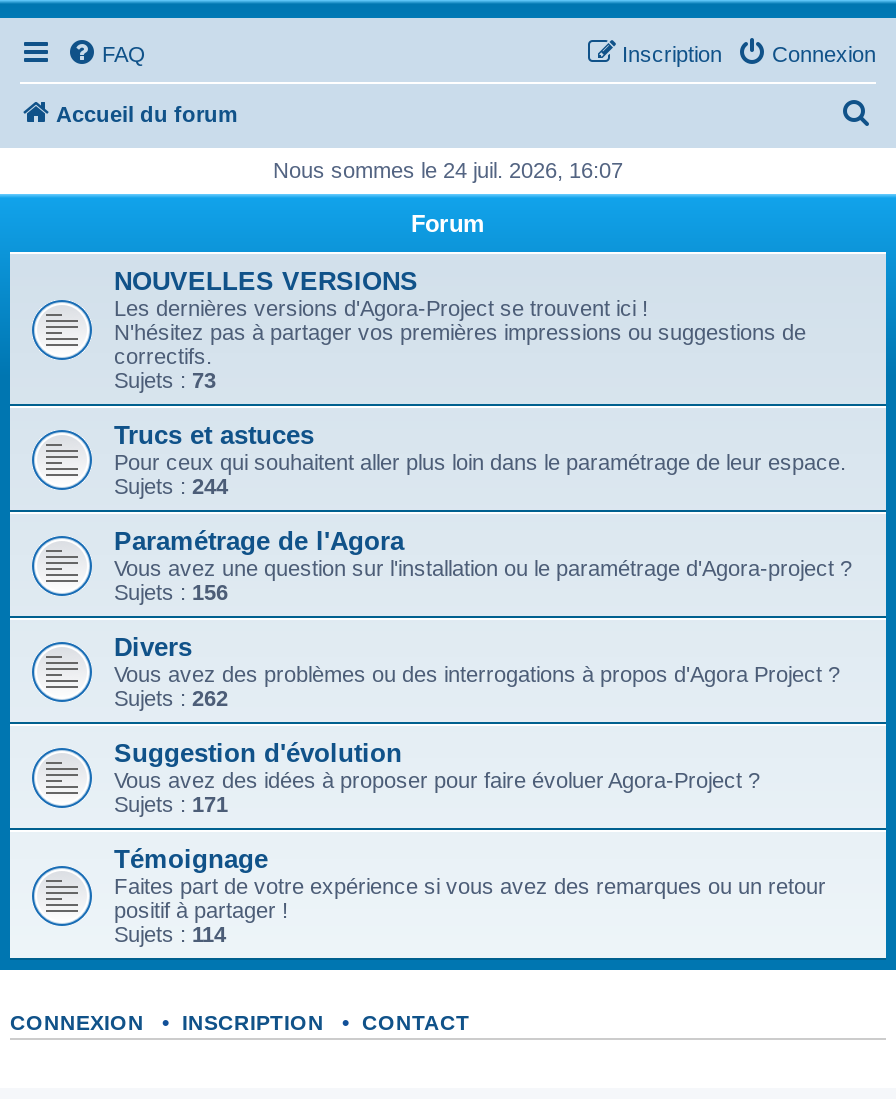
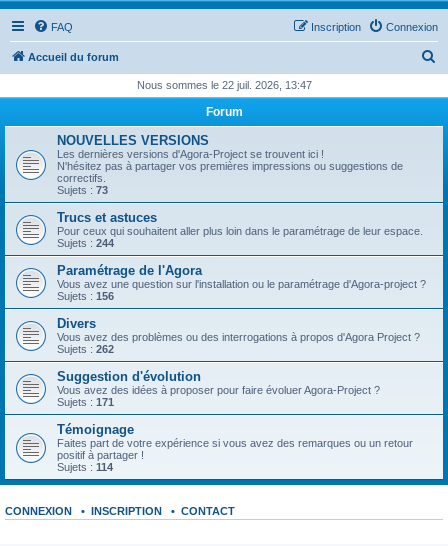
- Nous sommes le 24 juil. 2026, 16:07
+ Nous sommes le 22 juil. 2026, 13:47
